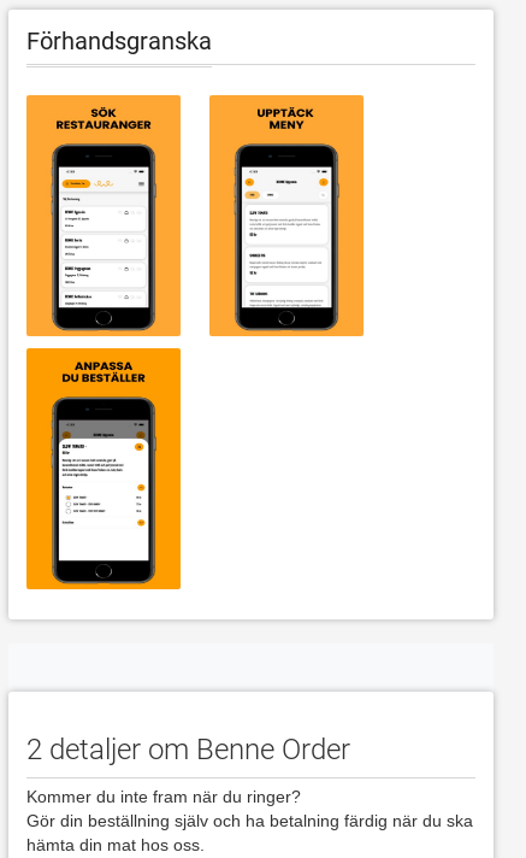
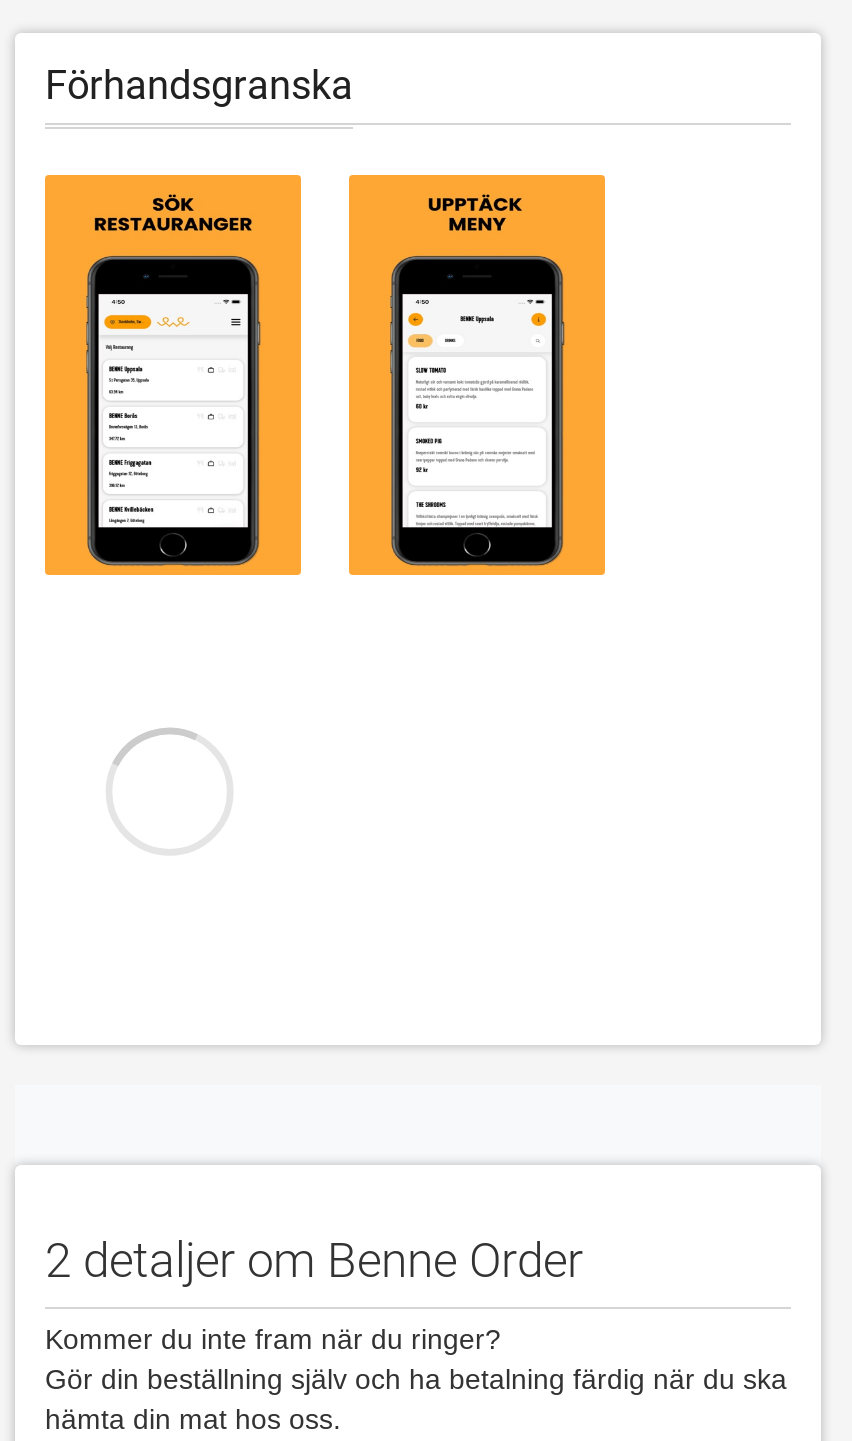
- [image]
